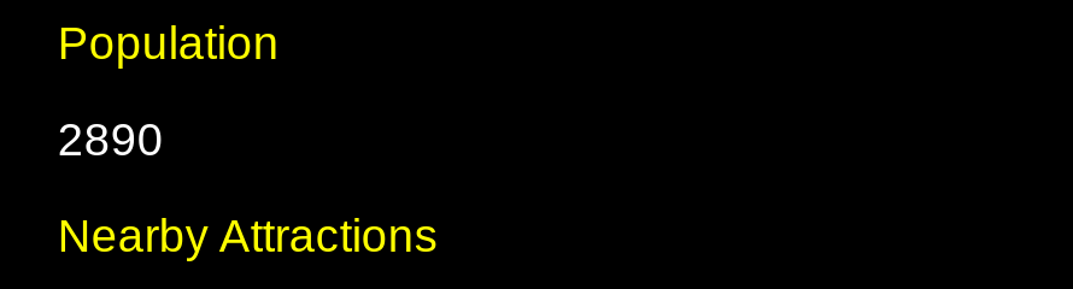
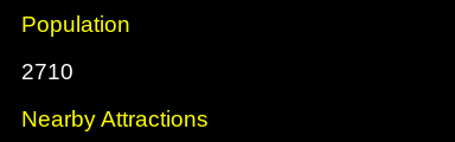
- 2890
+ 2710
